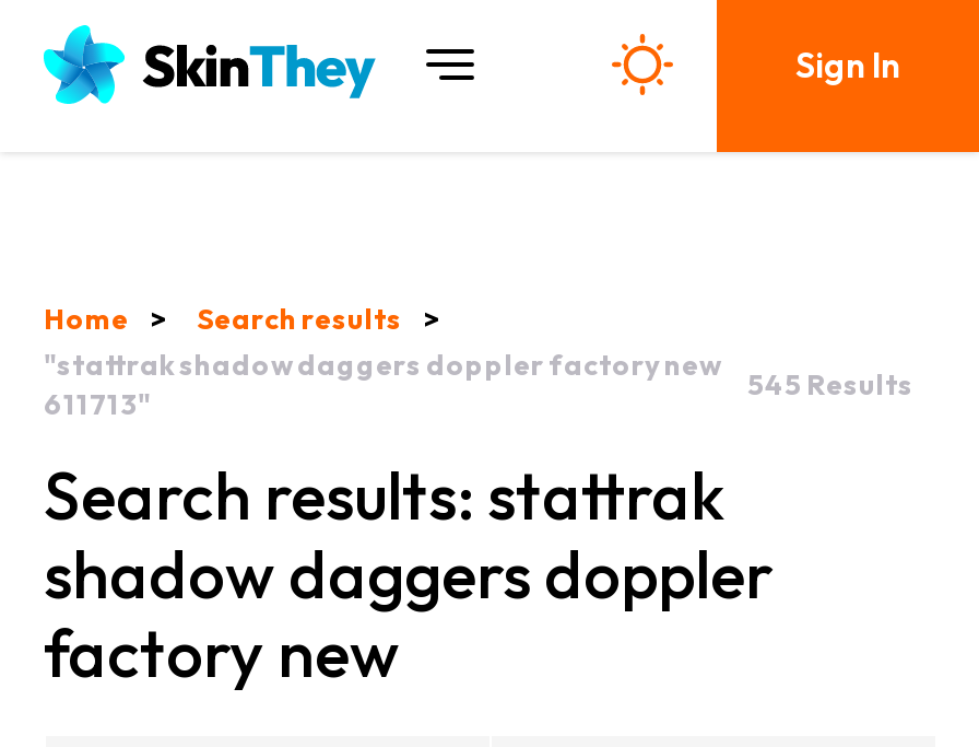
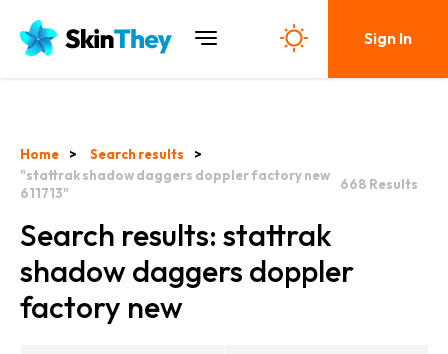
- 545 Results
+ 668 Results
